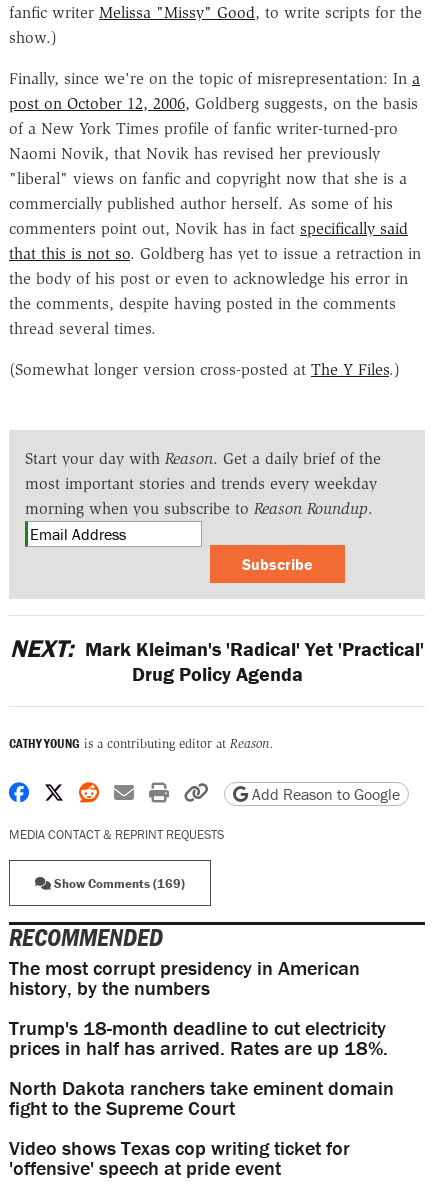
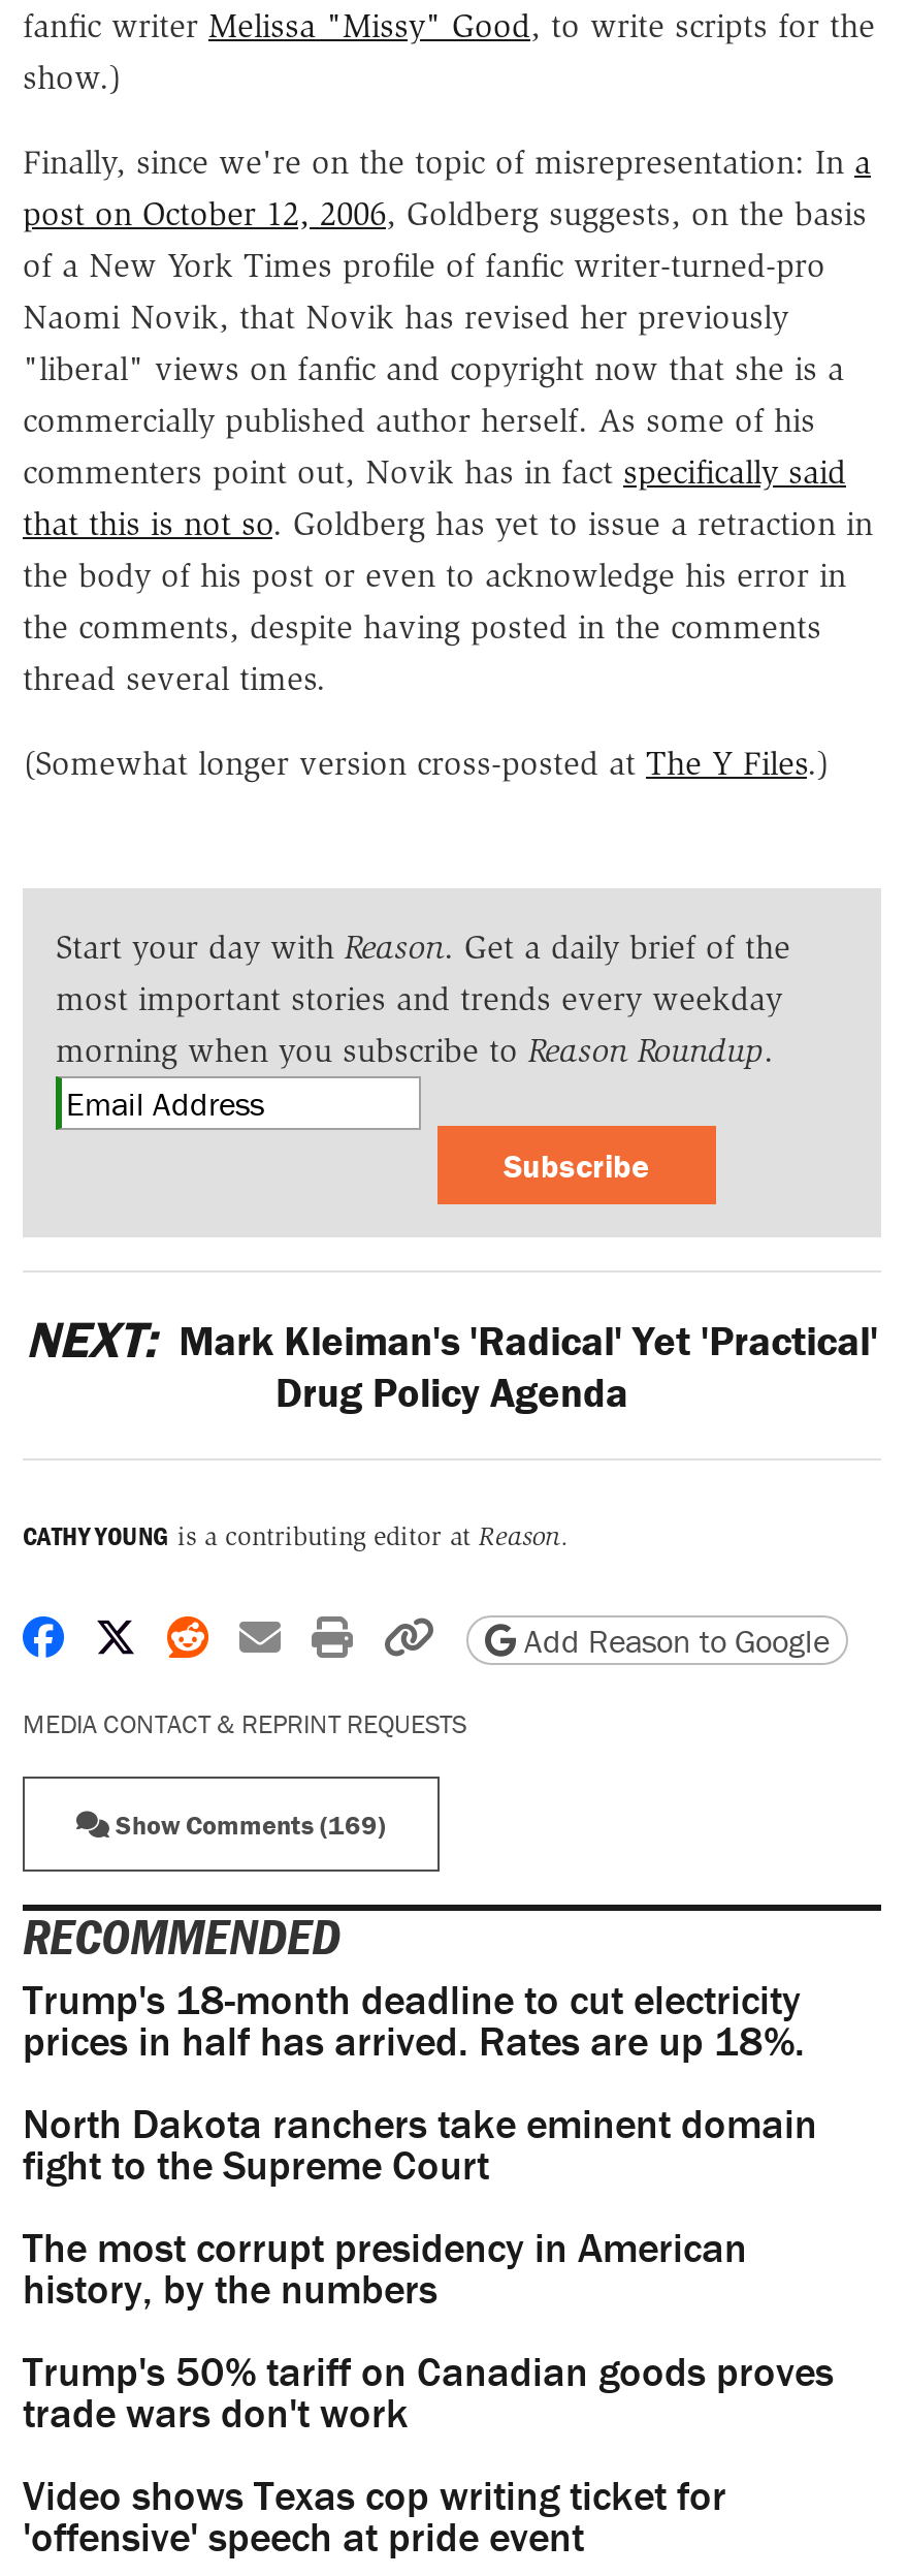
moved down: The most corrupt presidency in American | history, by the numbers

moved up: Trump's 18-month deadline to cut electricity | prices in half has arrived. Rates are up 18%. | North Dakota ranchers take eminent domain | fight to the Supreme Court

+ Trump's 50% tariff on Canadian goods proves
+ trade wars don't work
